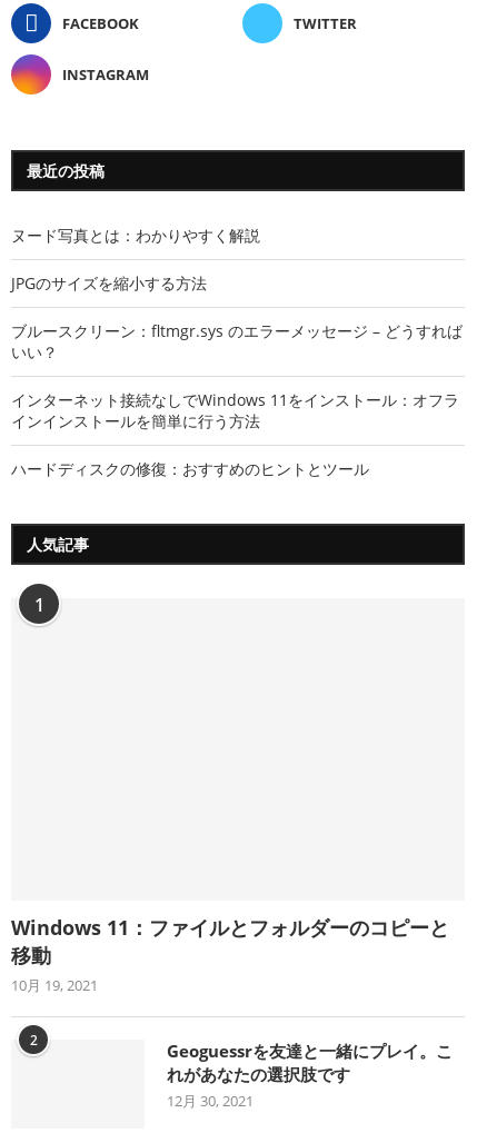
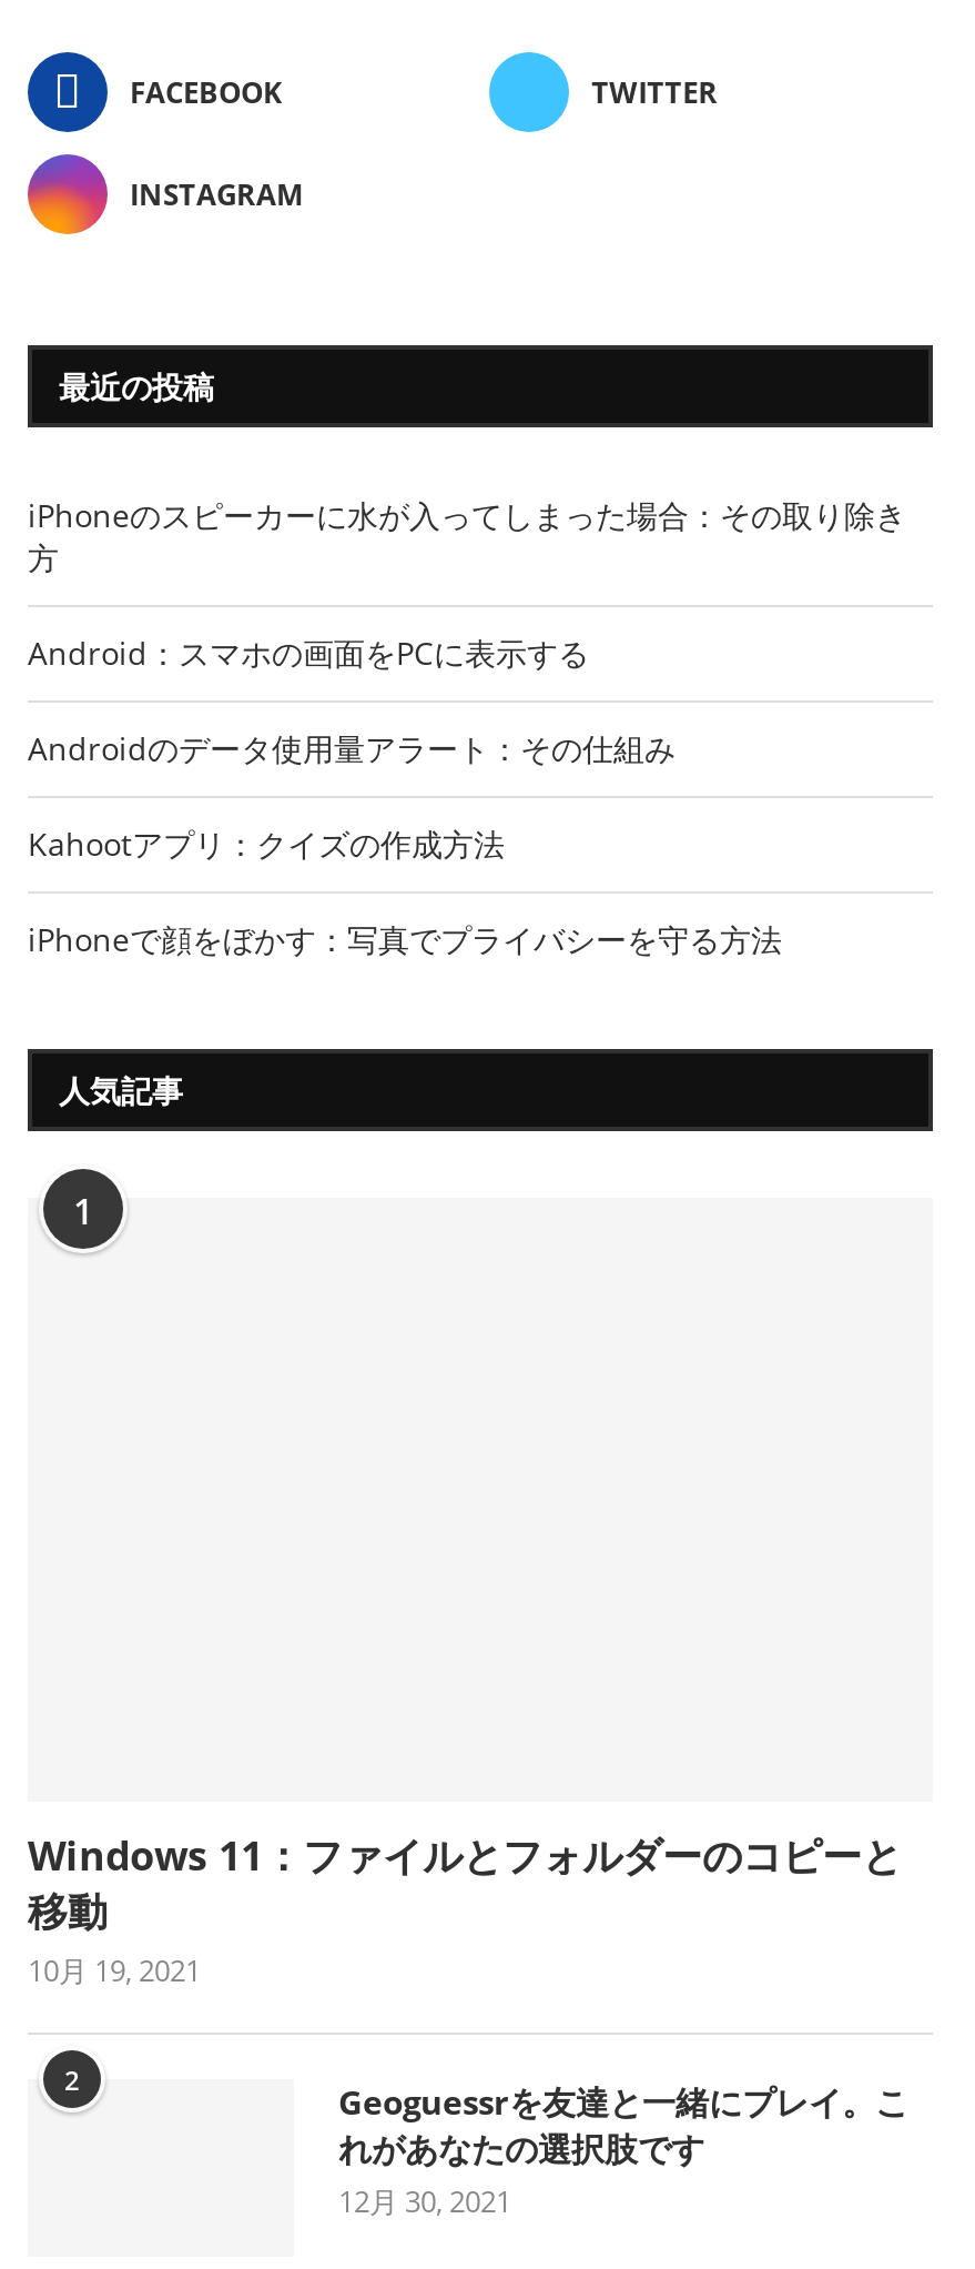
- ヌード写真とは：わかりやすく解説
+ iPhoneのスピーカーに水が入ってしまった場合：その取り除き
+ 方

- JPGのサイズを縮小する方法
+ Android：スマホの画面をPCに表示する

- ブルースクリーン：fltmgr.sys のエラーメッセージ – どうすれば
- いい？
+ Androidのデータ使用量アラート：その仕組み

- インターネット接続なしでWindows 11をインストール：オフラ
- インインストールを簡単に行う方法
+ Kahootアプリ：クイズの作成方法

- ハードディスクの修復：おすすめのヒントとツール
+ iPhoneで顔をぼかす：写真でプライバシーを守る方法
